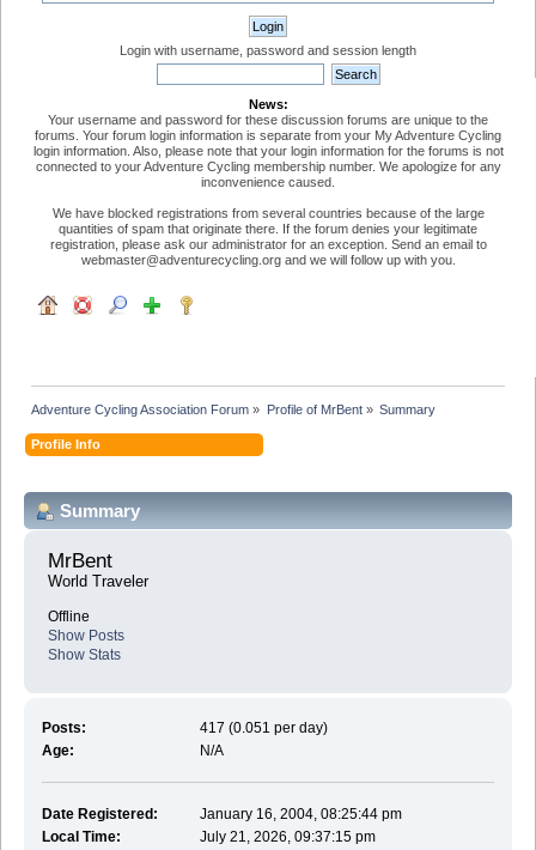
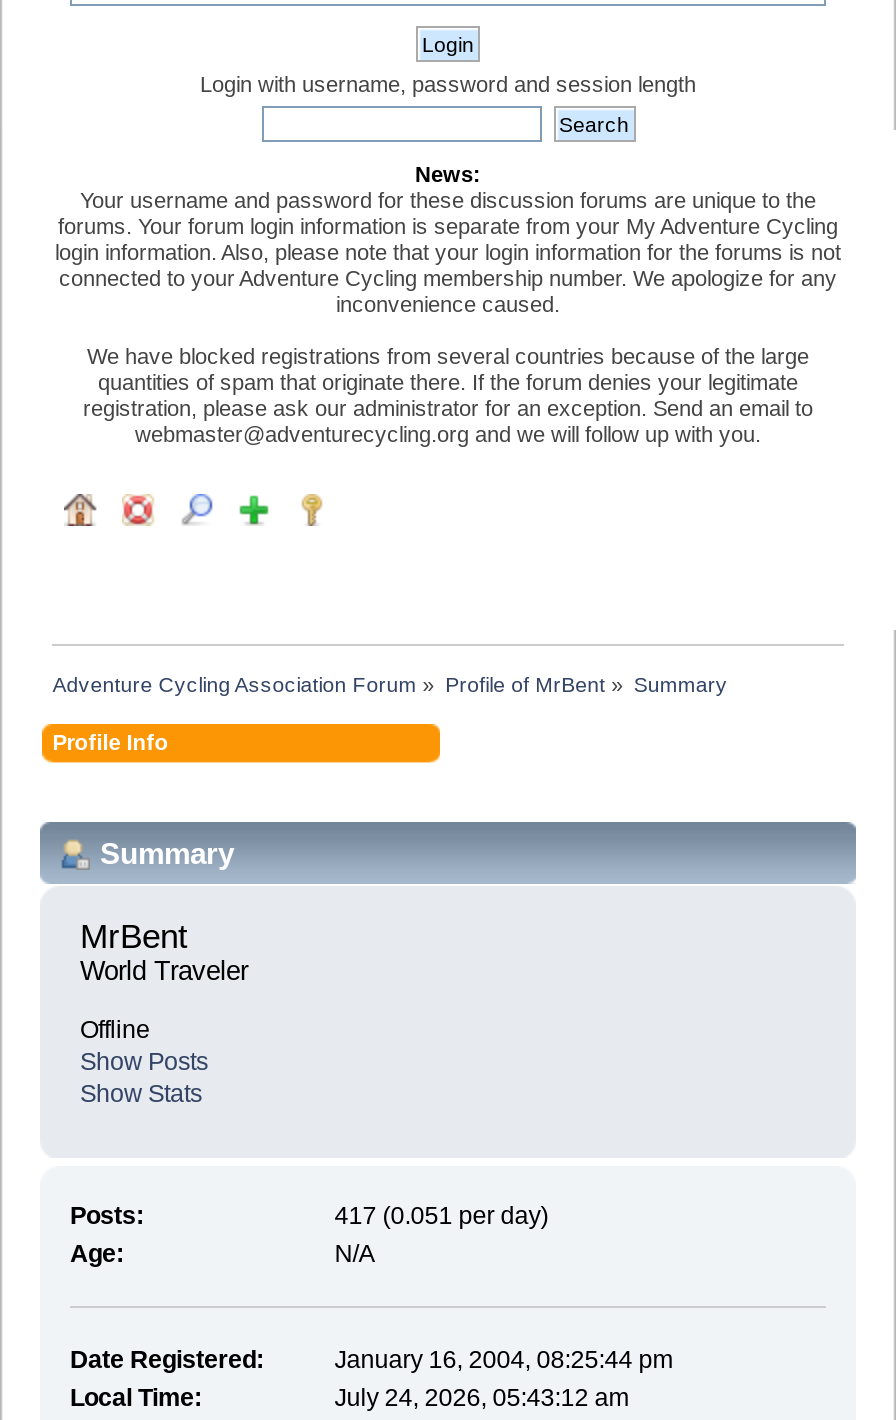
- July 21, 2026, 09:37:15 pm
+ July 24, 2026, 05:43:12 am
